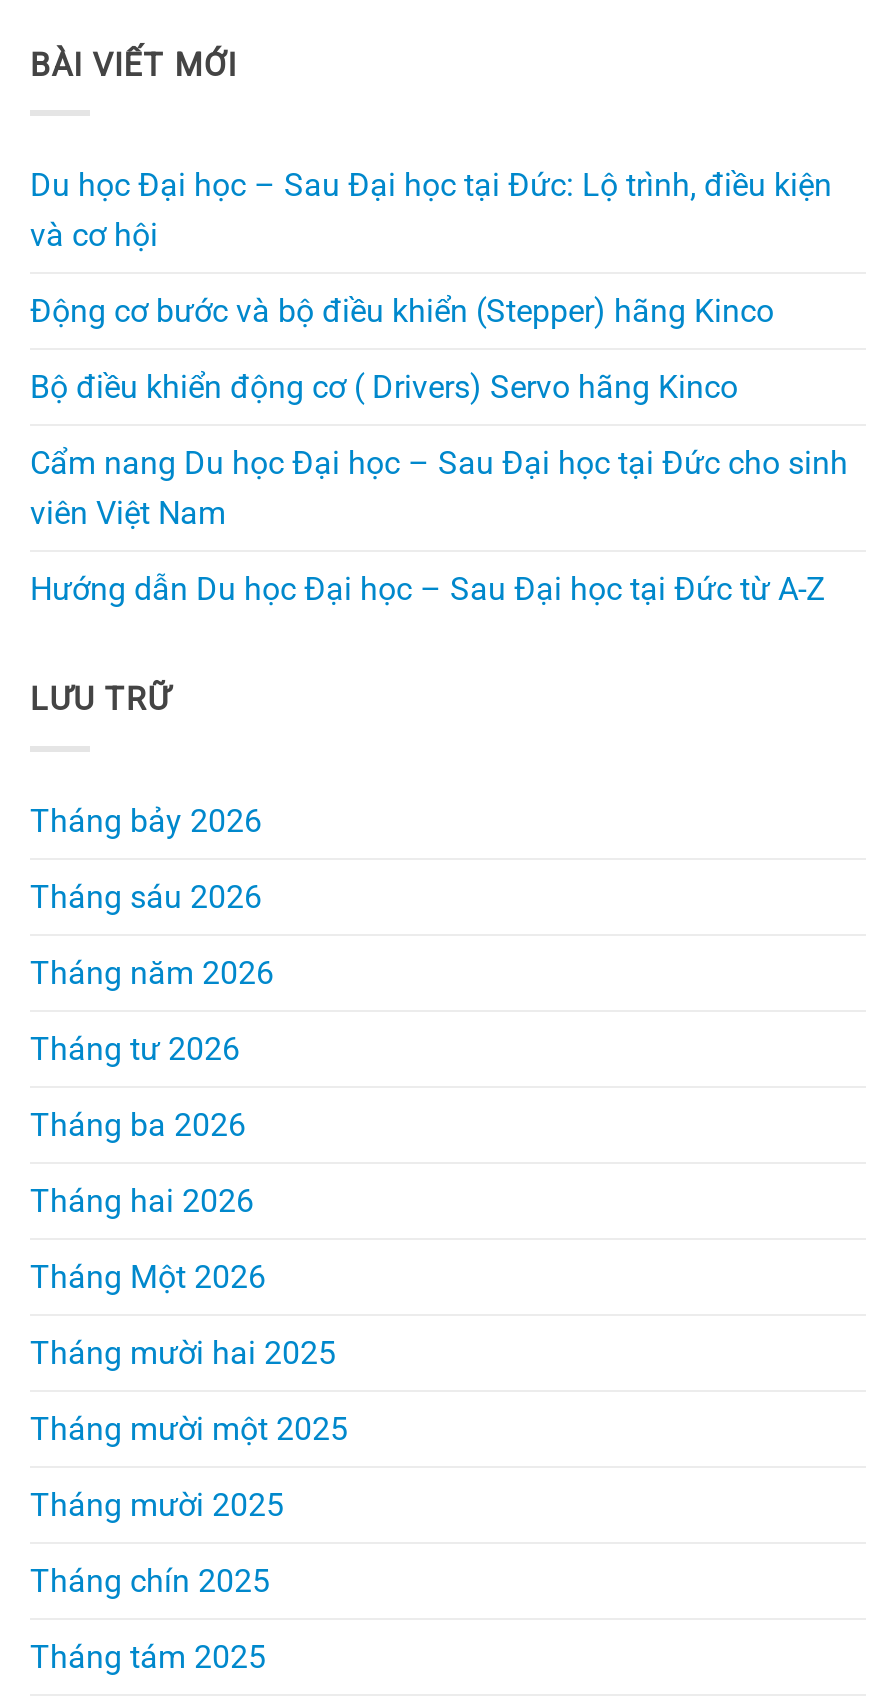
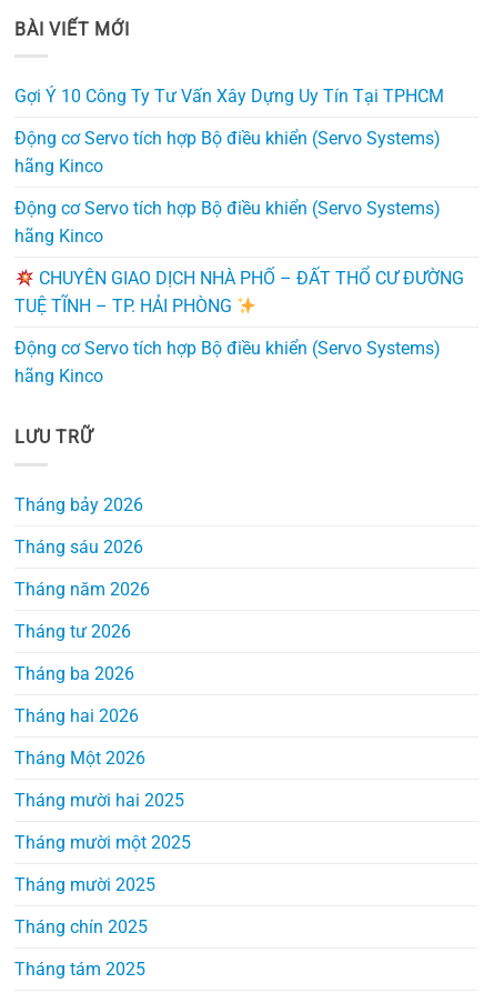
- Du học Đại học – Sau Đại học tại Đức: Lộ trình, điều kiện
- và cơ hội
+ Gợi Ý 10 Công Ty Tư Vấn Xây Dựng Uy Tín Tại TPHCM

- Động cơ bước và bộ điều khiển (Stepper) hãng Kinco
+ Động cơ Servo tích hợp Bộ điều khiển (Servo Systems)
+ hãng Kinco

- Bộ điều khiển động cơ ( Drivers) Servo hãng Kinco
+ Động cơ Servo tích hợp Bộ điều khiển (Servo Systems)
+ hãng Kinco

- Cẩm nang Du học Đại học – Sau Đại học tại Đức cho sinh
- viên Việt Nam
+ CHUYÊN GIAO DỊCH NHÀ PHỐ – ĐẤT THỔ CƯ ĐƯỜNG
+ TUỆ TĨNH – TP. HẢI PHÒNG

- Hướng dẫn Du học Đại học – Sau Đại học tại Đức từ A-Z
+ Động cơ Servo tích hợp Bộ điều khiển (Servo Systems)
+ hãng Kinco
